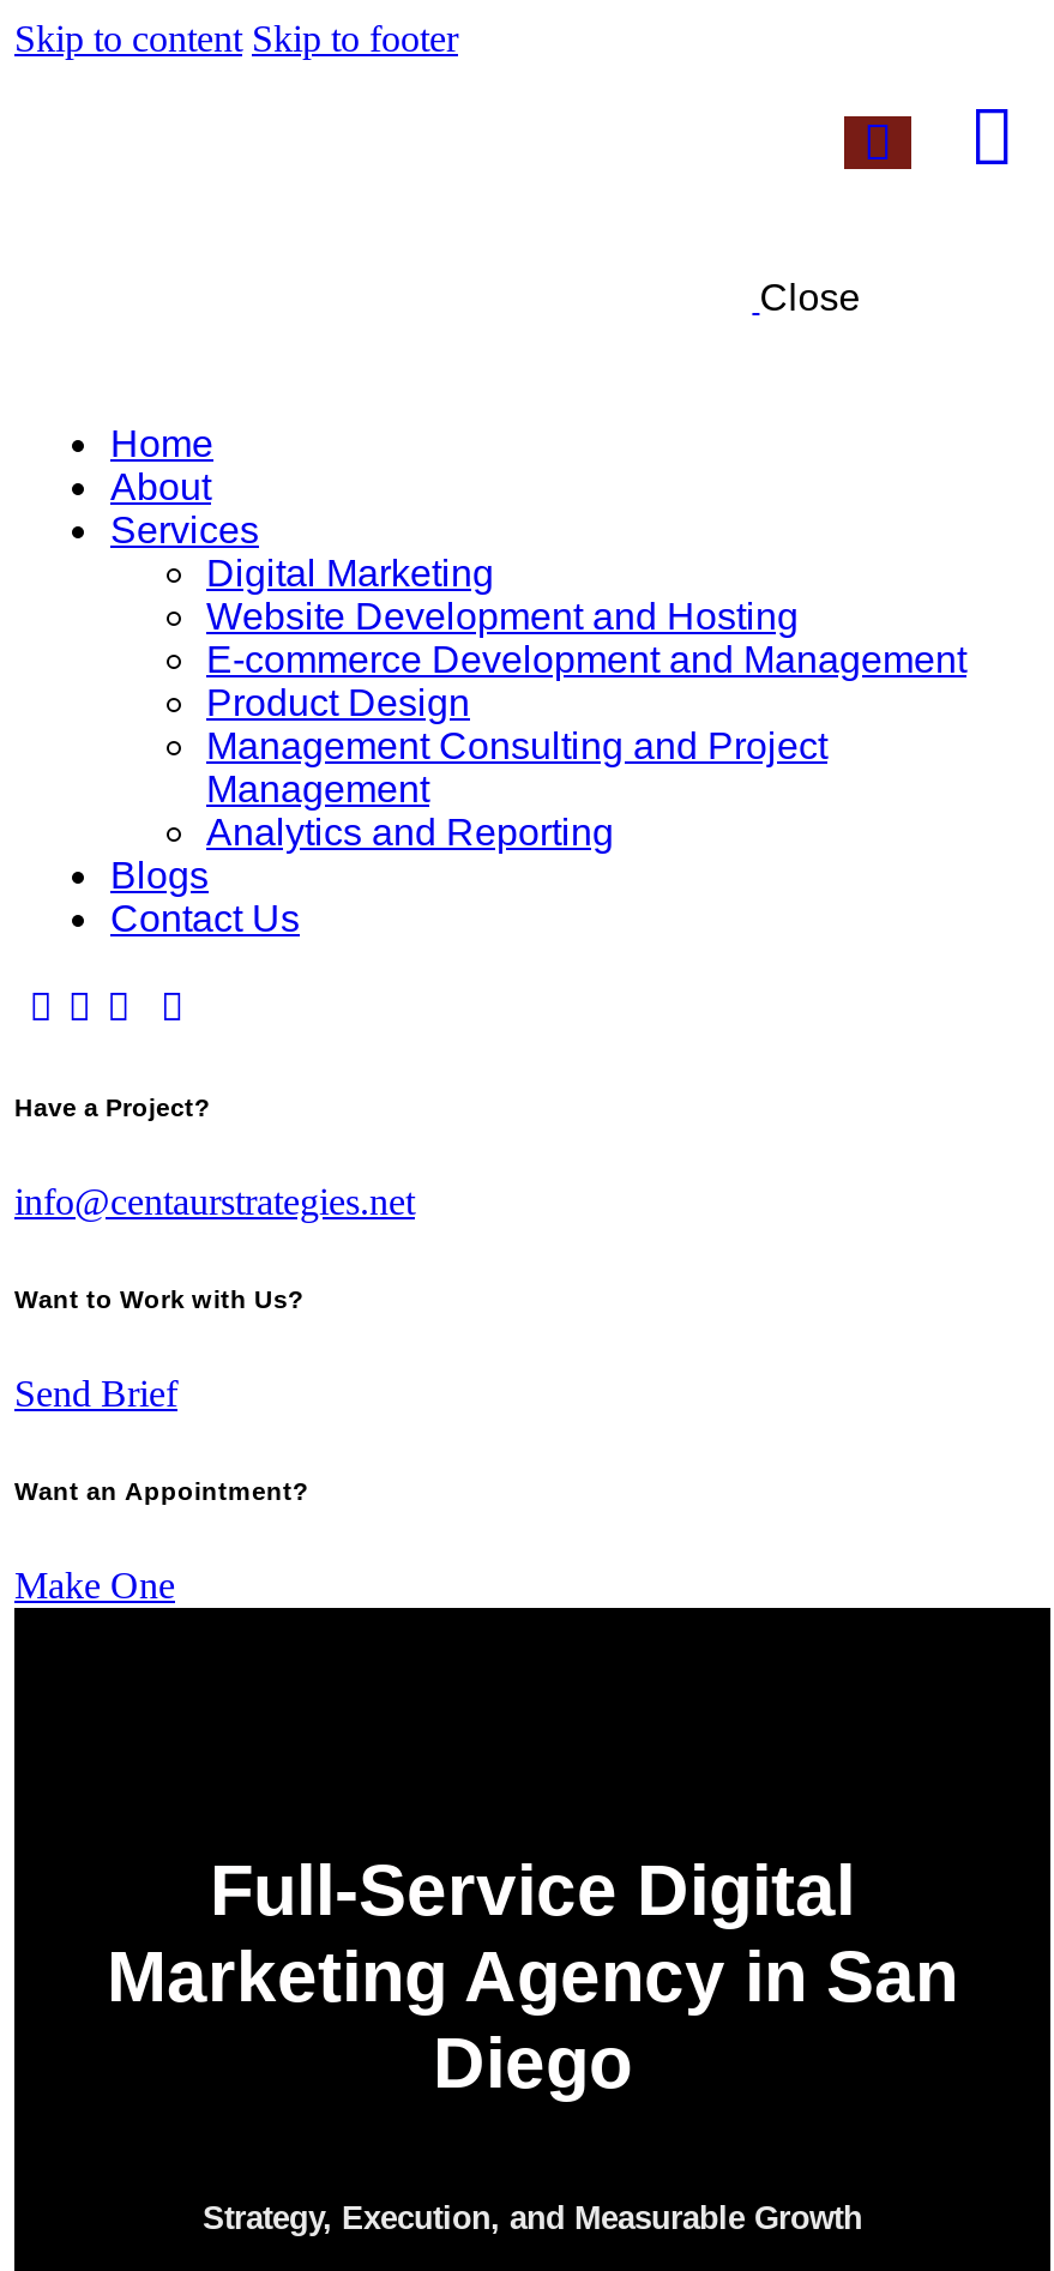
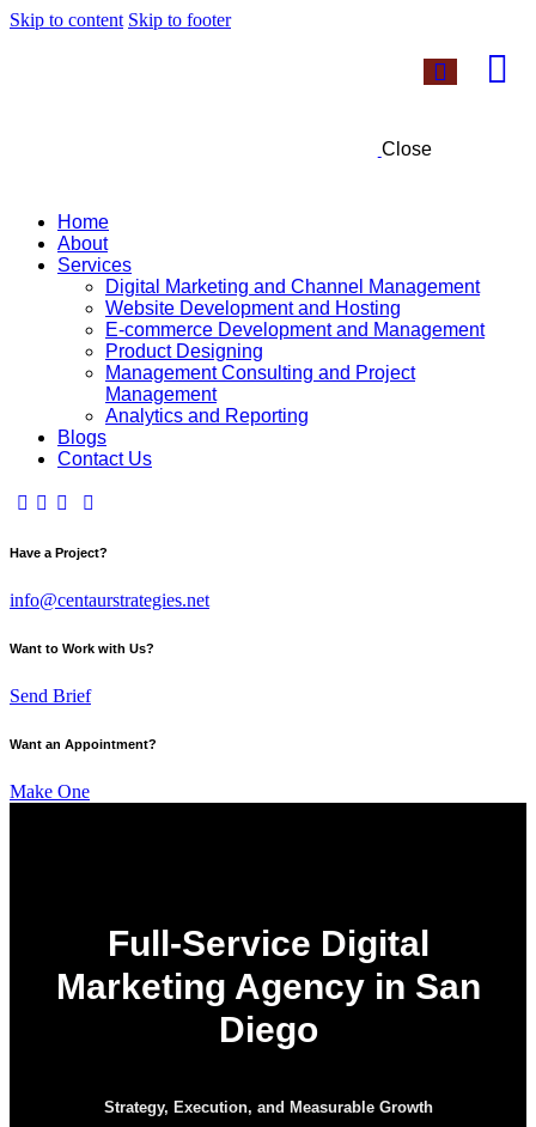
- Digital Marketing
+ Digital Marketing and Channel Management

- Product Design
+ Product Designing
